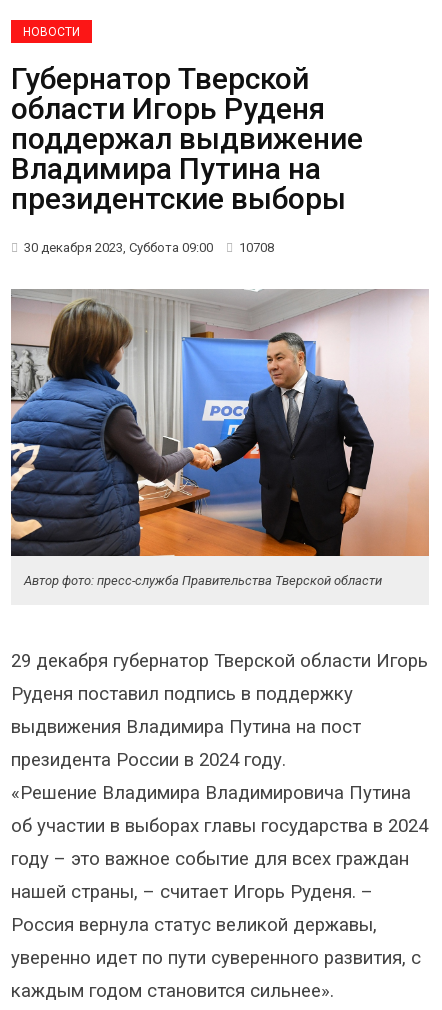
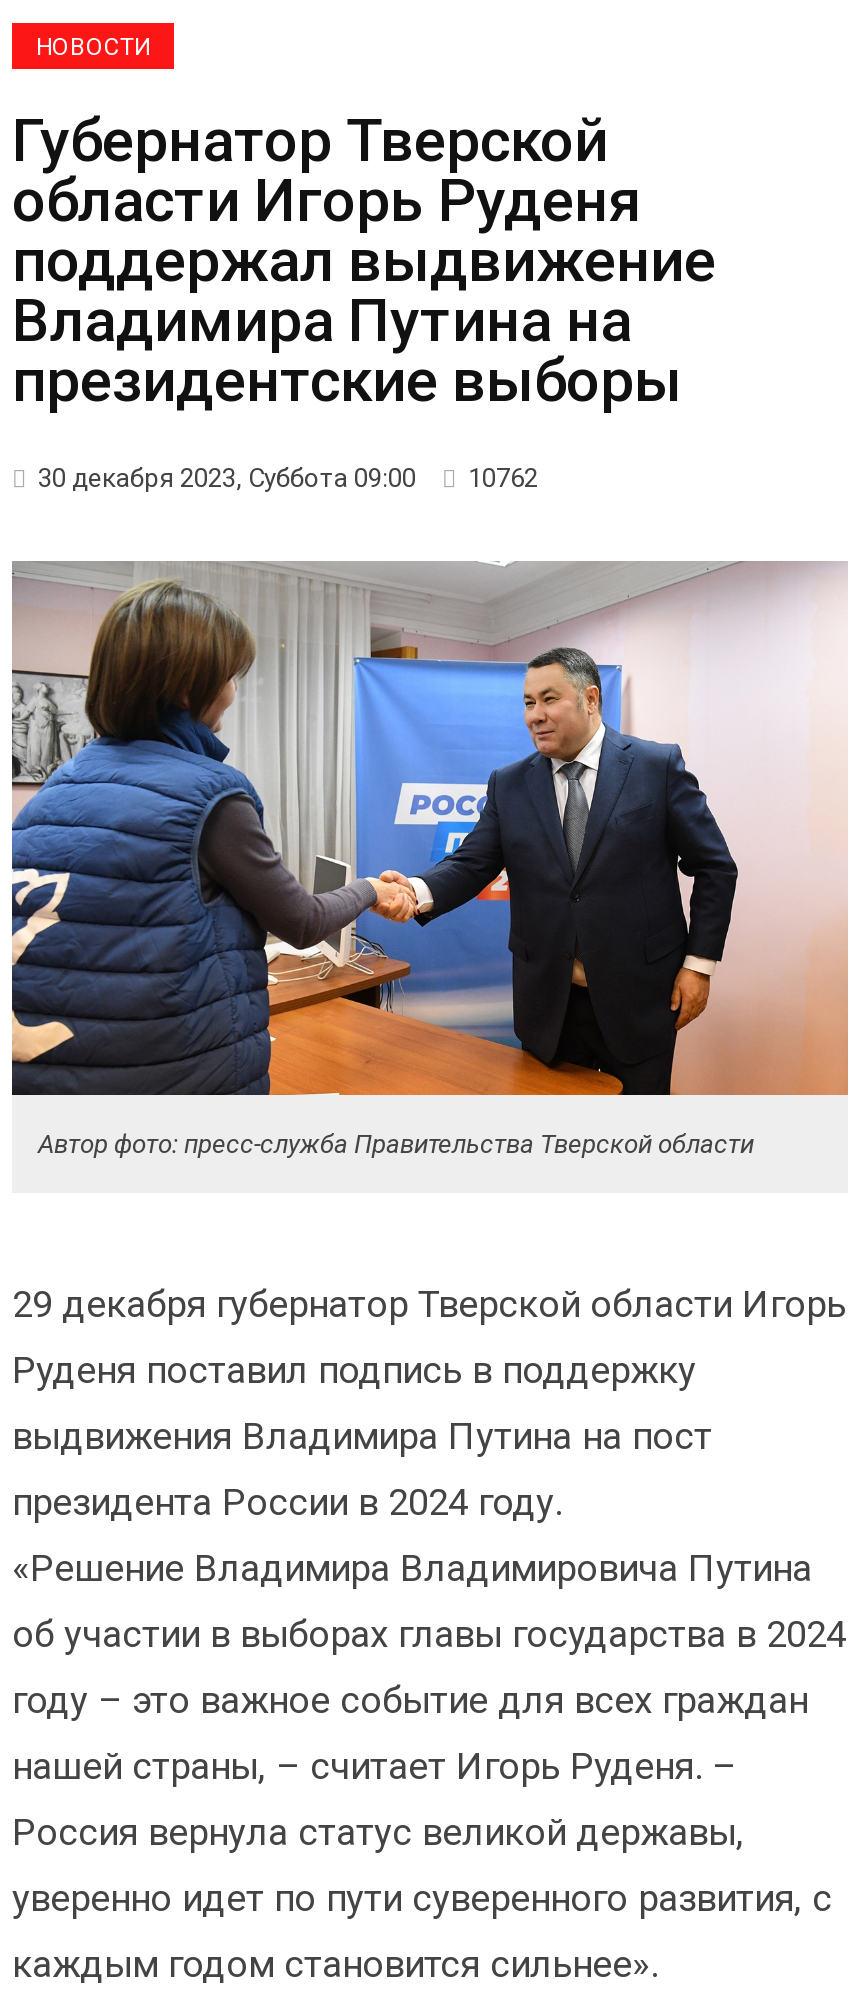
- 30 декабря 2023, Суббота 09:00 10708
+ 30 декабря 2023, Суббота 09:00 10762
